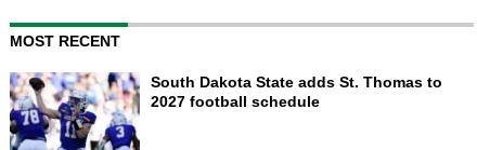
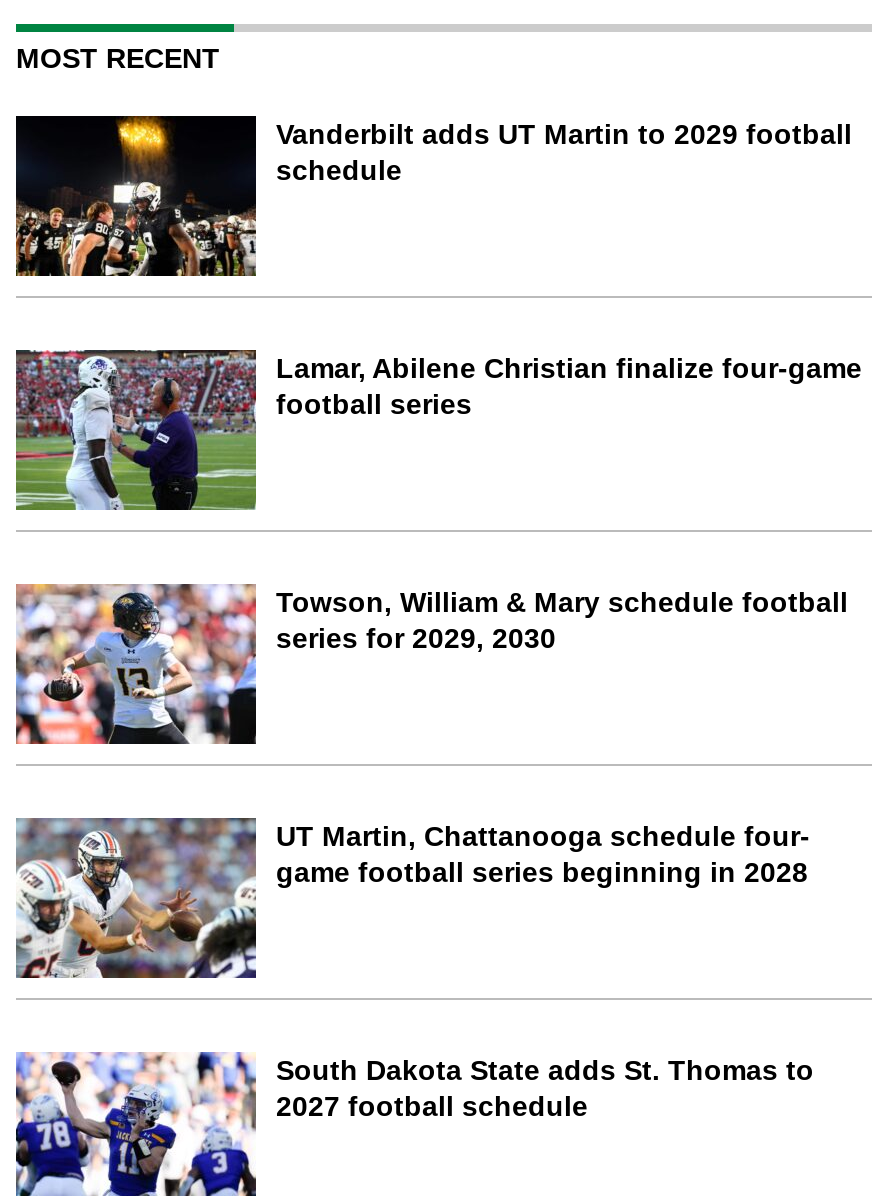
+ [image]
+ Vanderbilt adds UT Martin to 2029 football
+ schedule

+ [image]
+ Towson, William & Mary schedule football
+ series for 2029, 2030

+ [image]
+ Lamar, Abilene Christian finalize four-game
+ football series

+ [image]
+ UT Martin, Chattanooga schedule four-
+ game football series beginning in 2028
